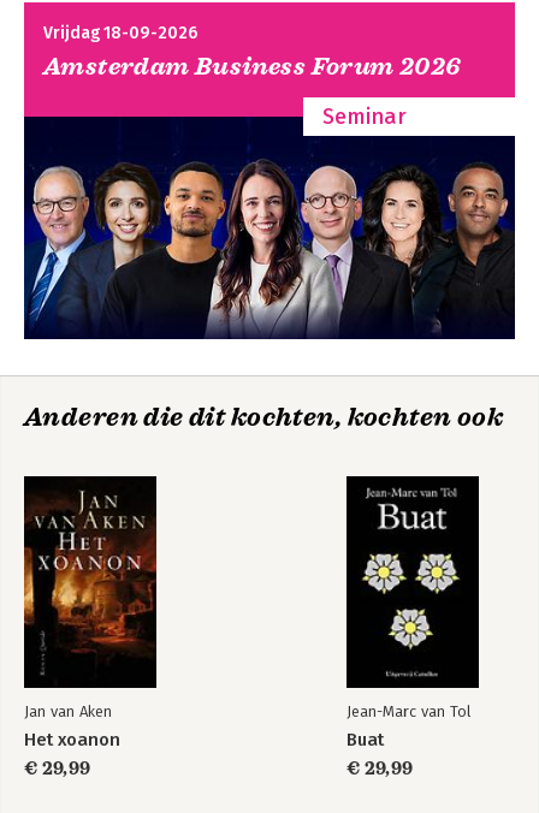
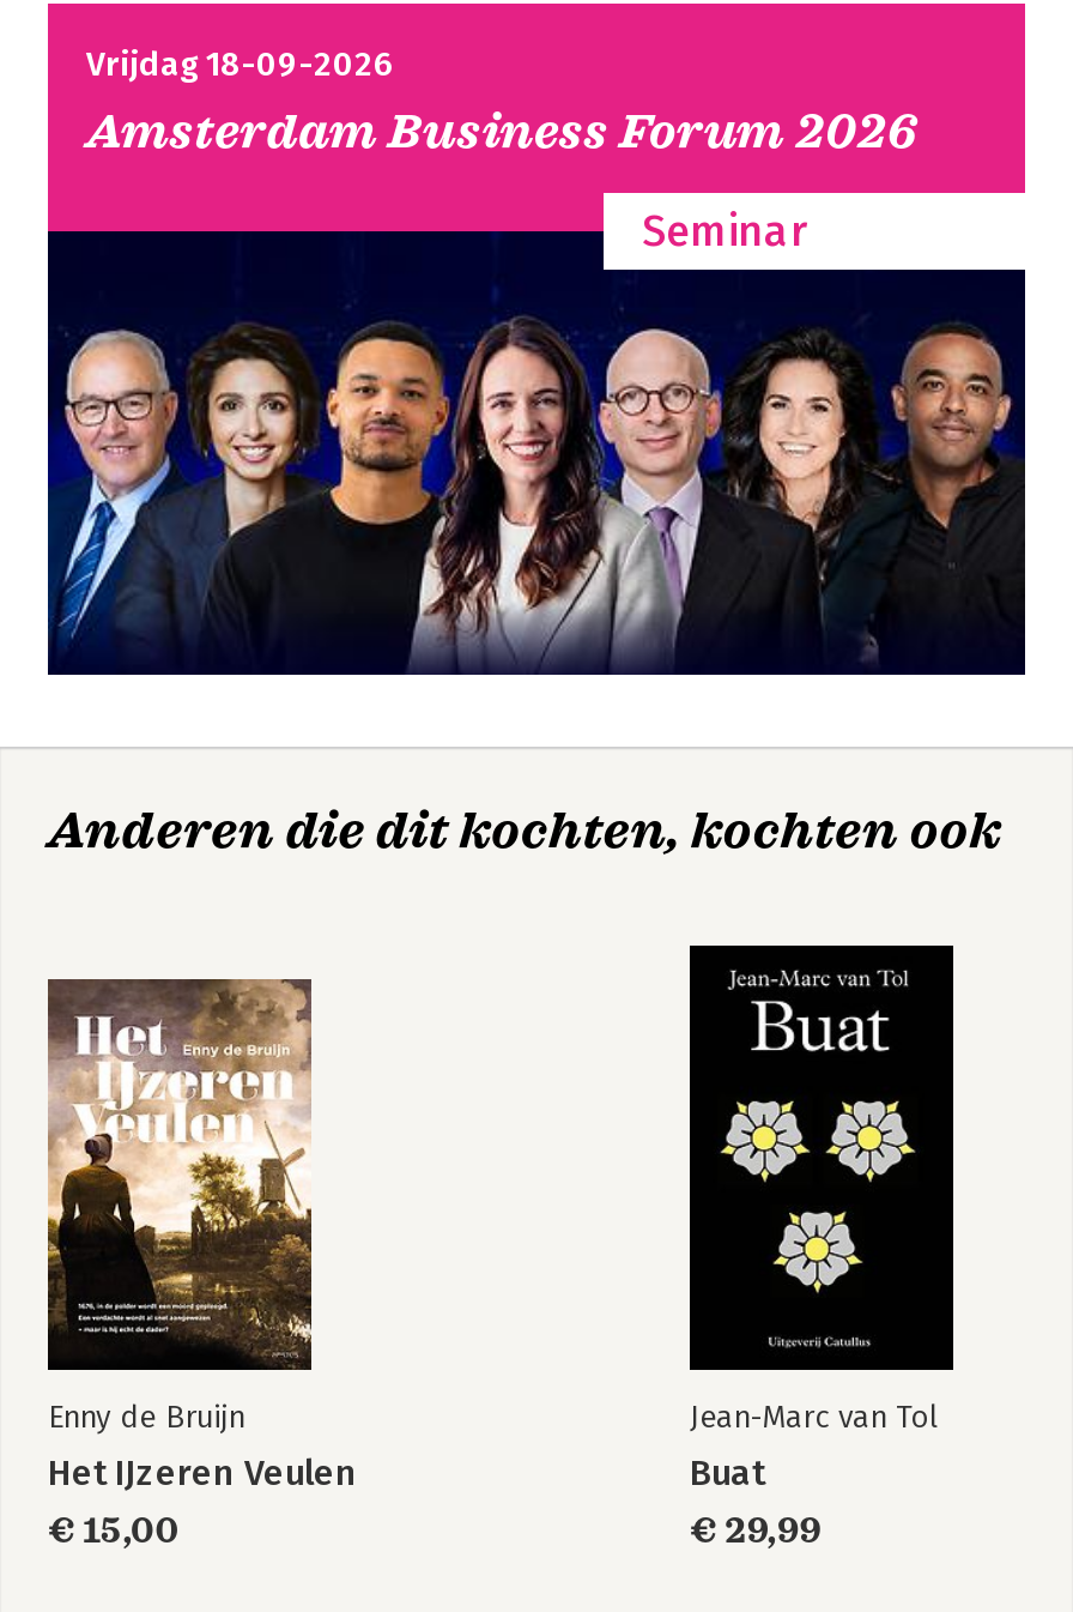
- [image]
- Jan van Aken
- Het xoanon
- € 29,99
+ [image]
+ Enny de Bruijn
+ Het IJzeren Veulen
+ € 15,00
